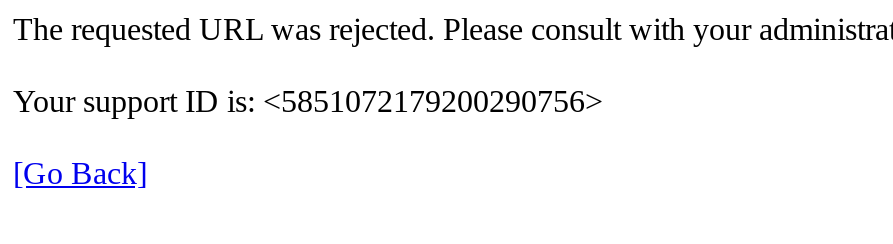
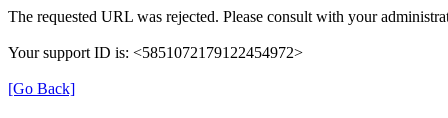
- Your support ID is: <5851072179200290756>
+ Your support ID is: <5851072179122454972>
